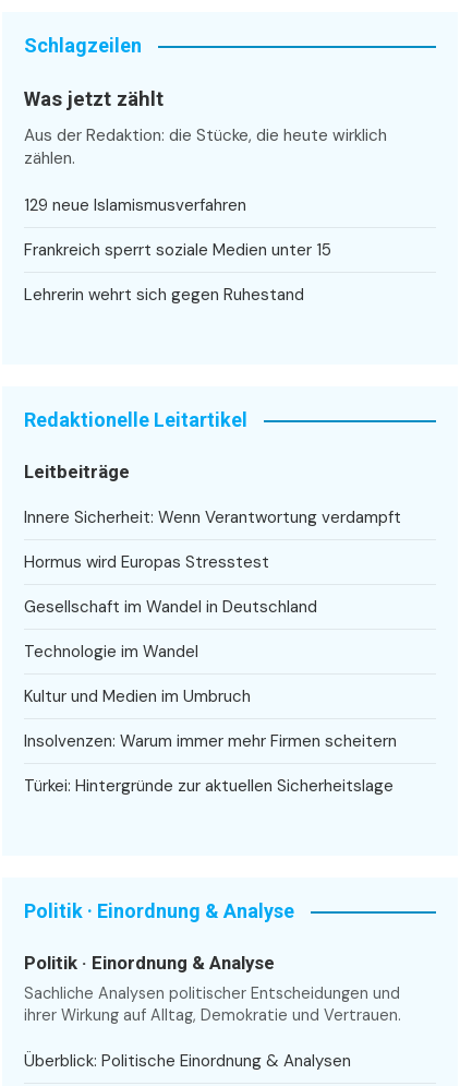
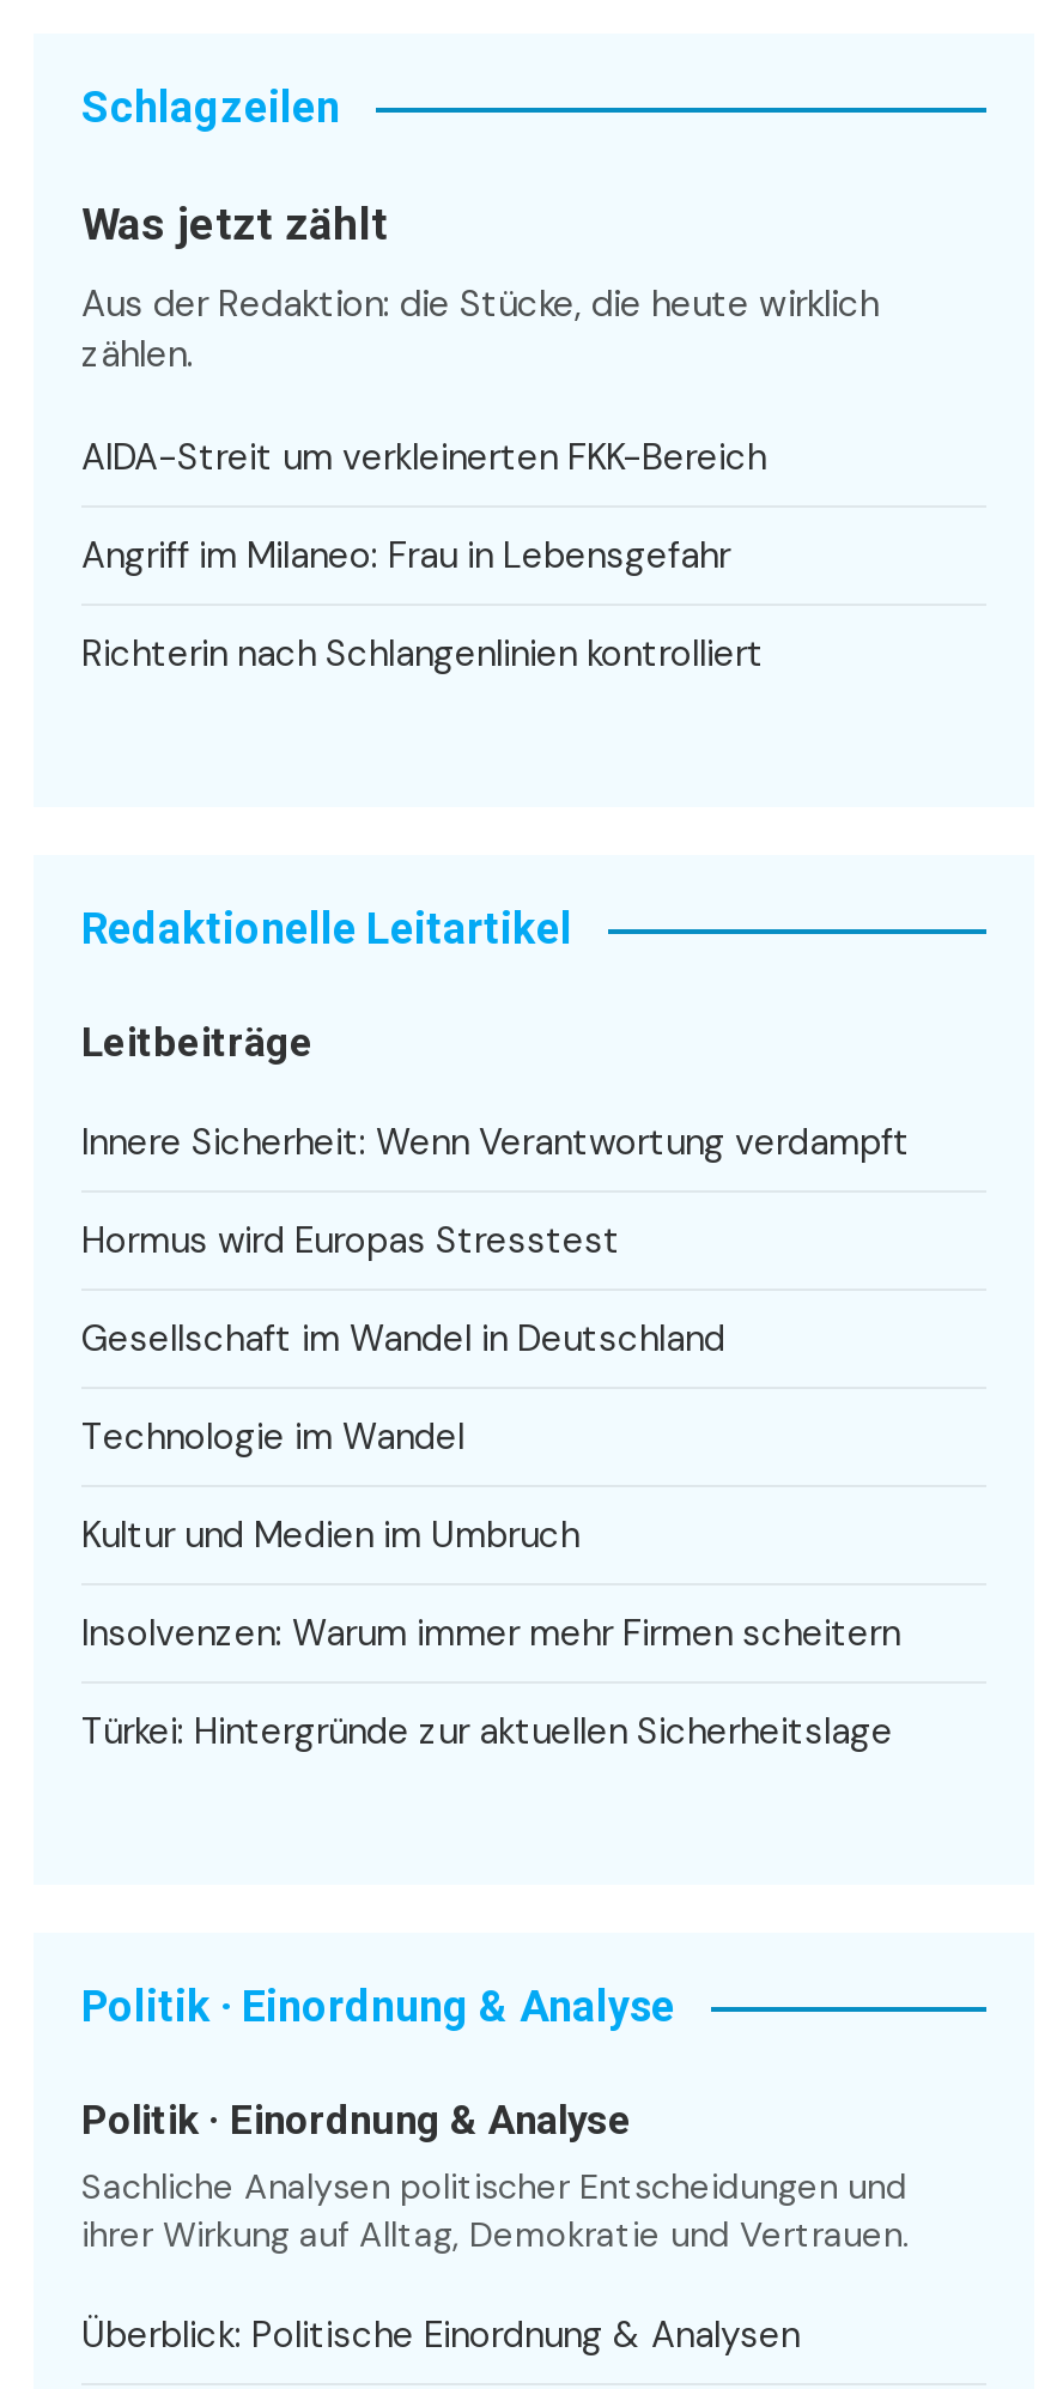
- 129 neue Islamismusverfahren
+ AIDA-Streit um verkleinerten FKK-Bereich

- Frankreich sperrt soziale Medien unter 15
+ Angriff im Milaneo: Frau in Lebensgefahr

- Lehrerin wehrt sich gegen Ruhestand
+ Richterin nach Schlangenlinien kontrolliert
